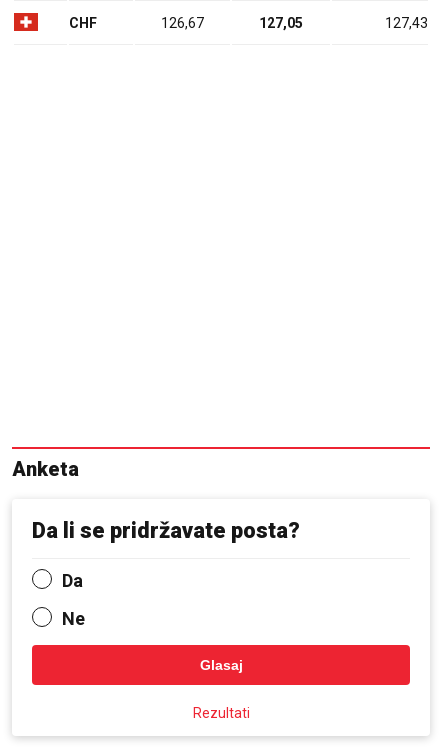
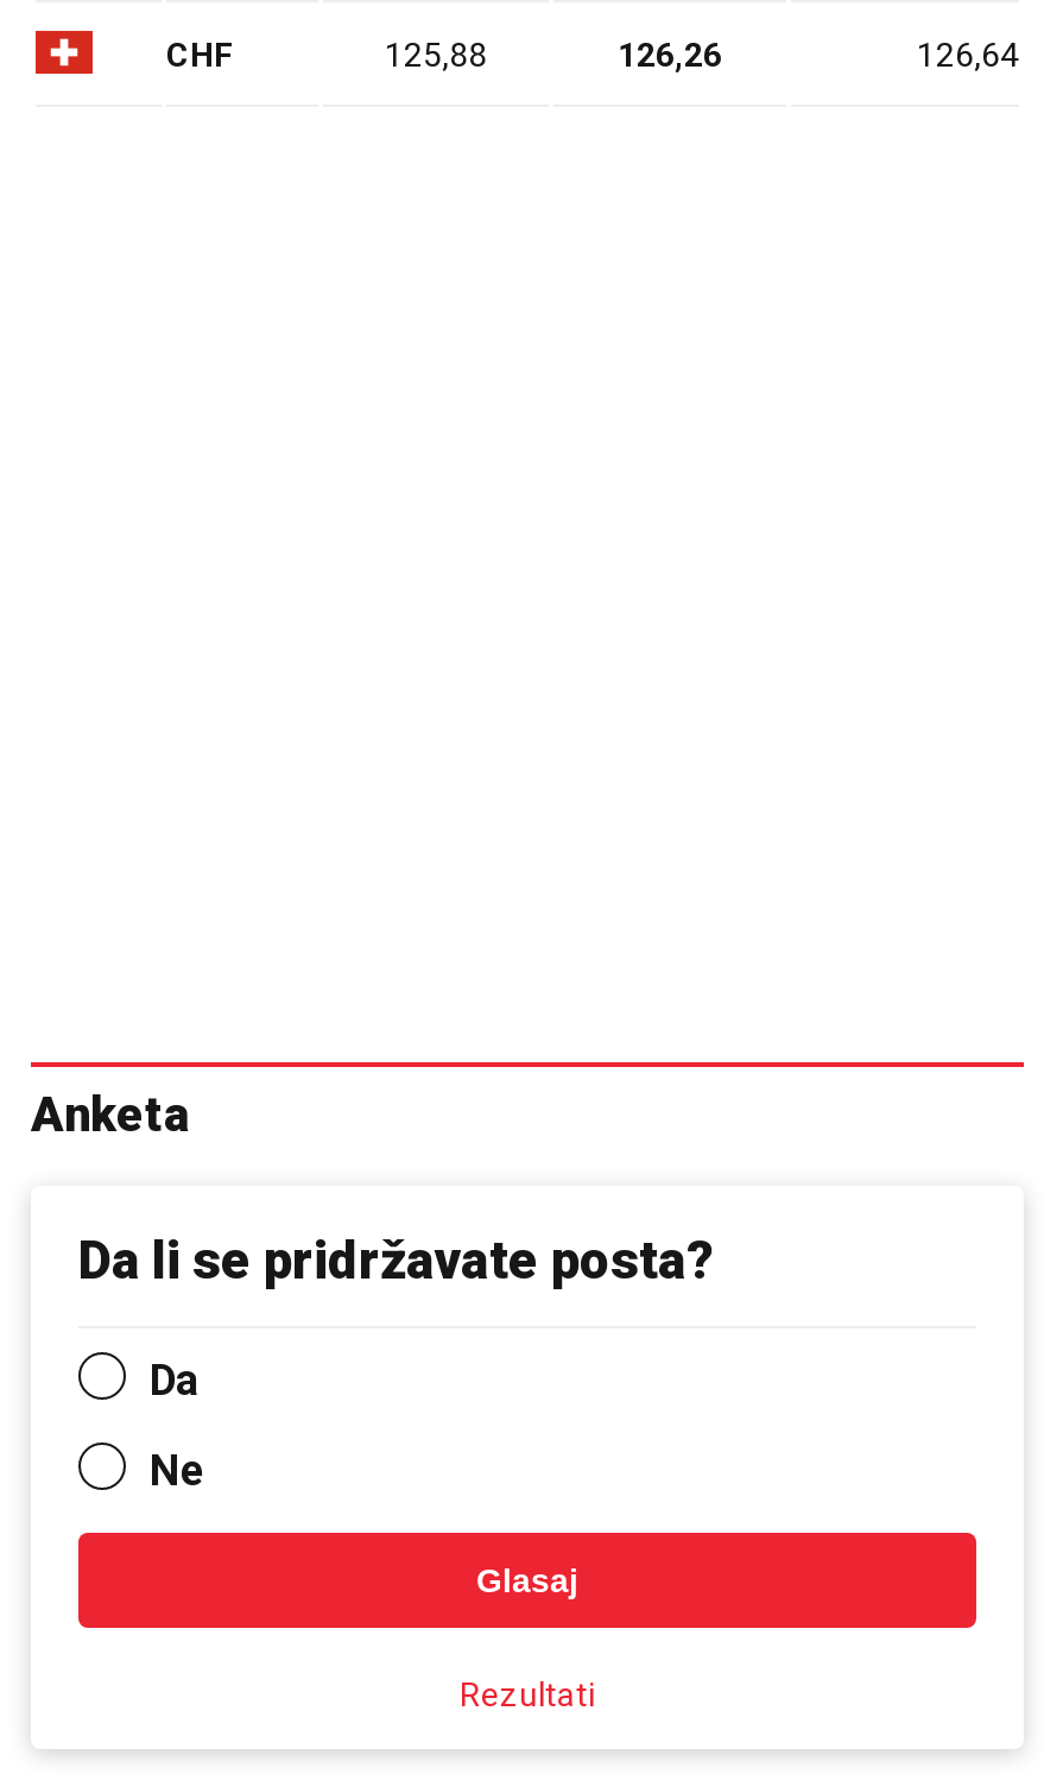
- 126,67
+ 125,88

- 127,05
+ 126,26

- 127,43
+ 126,64
